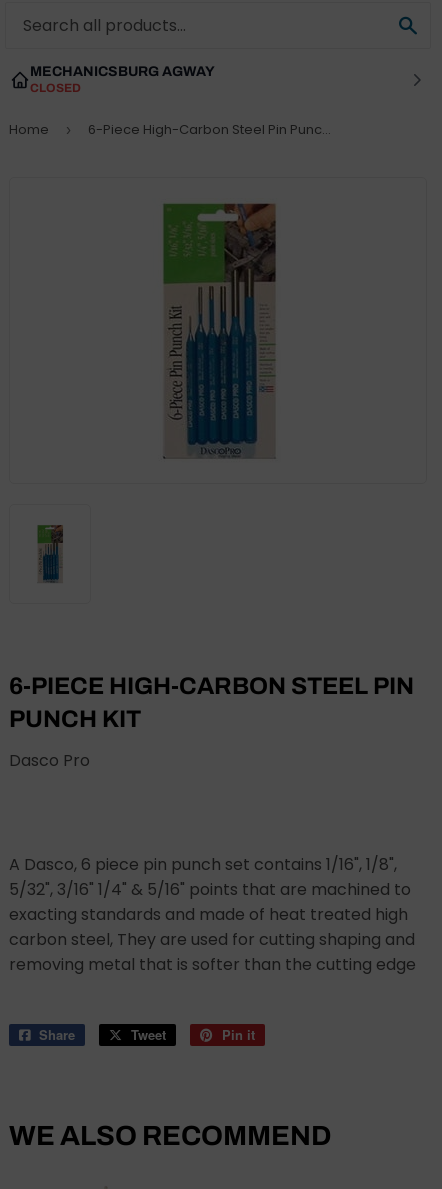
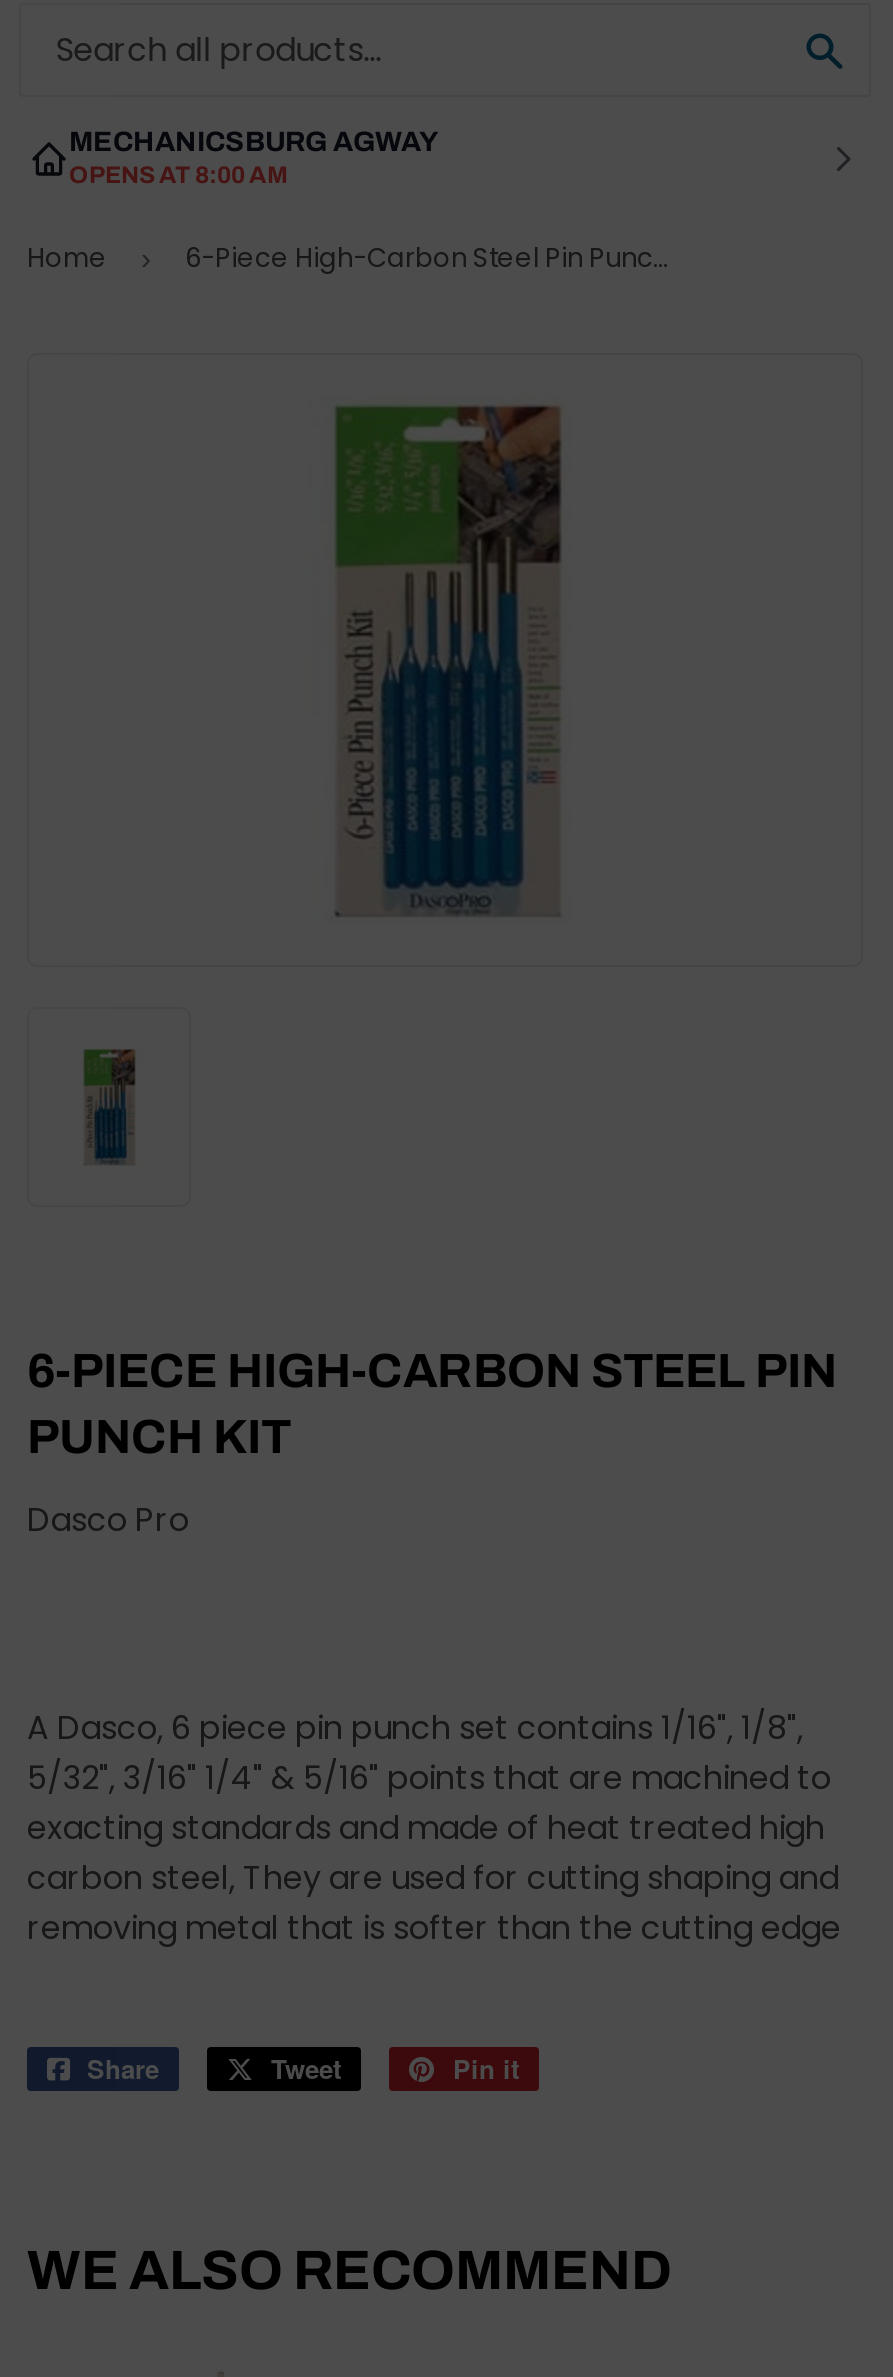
- CLOSED
+ OPENS AT 8:00 AM
